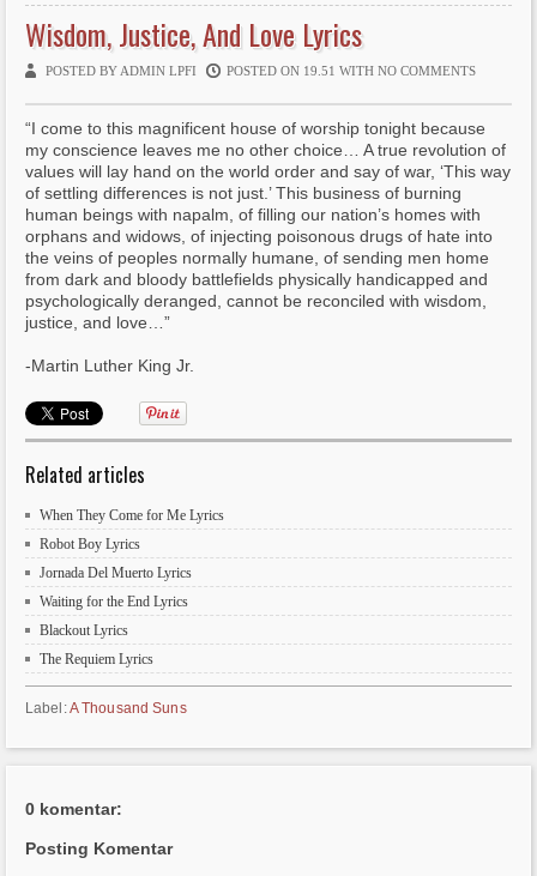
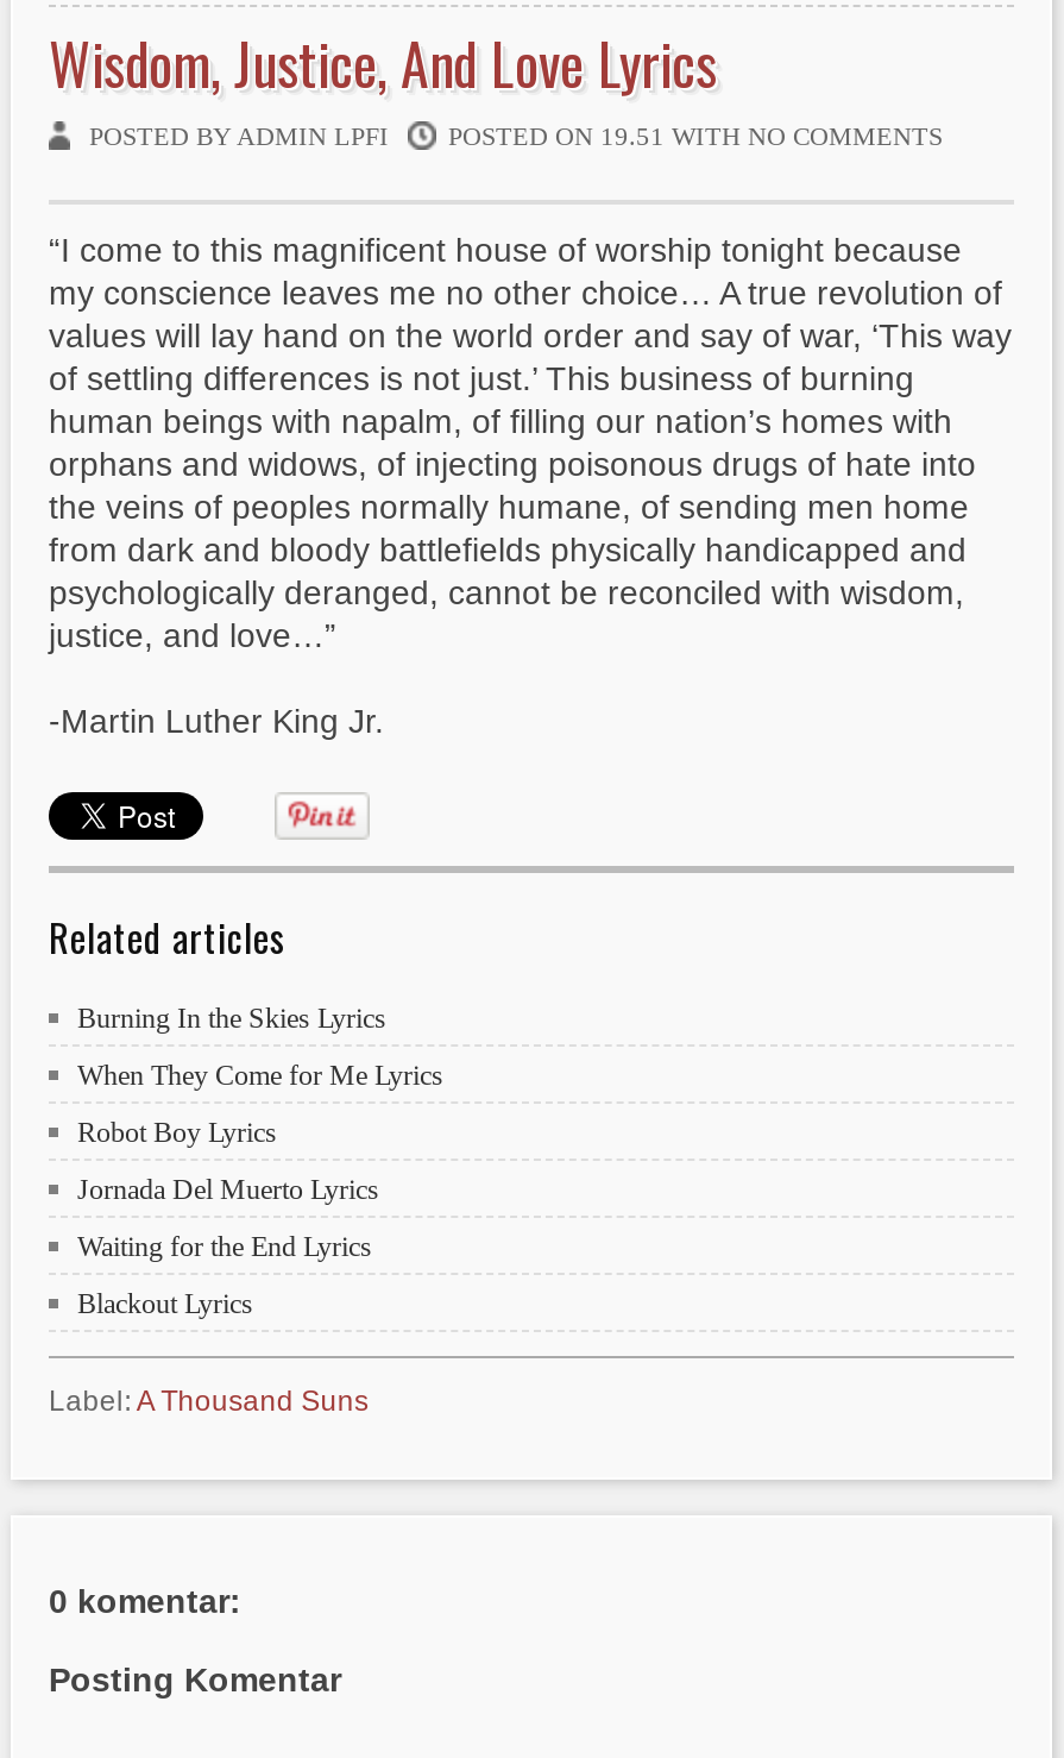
+ Burning In the Skies Lyrics

moved down: When They Come for Me Lyrics | Robot Boy Lyrics | Jornada Del Muerto Lyrics | Waiting for the End Lyrics | Blackout Lyrics

- The Requiem Lyrics
